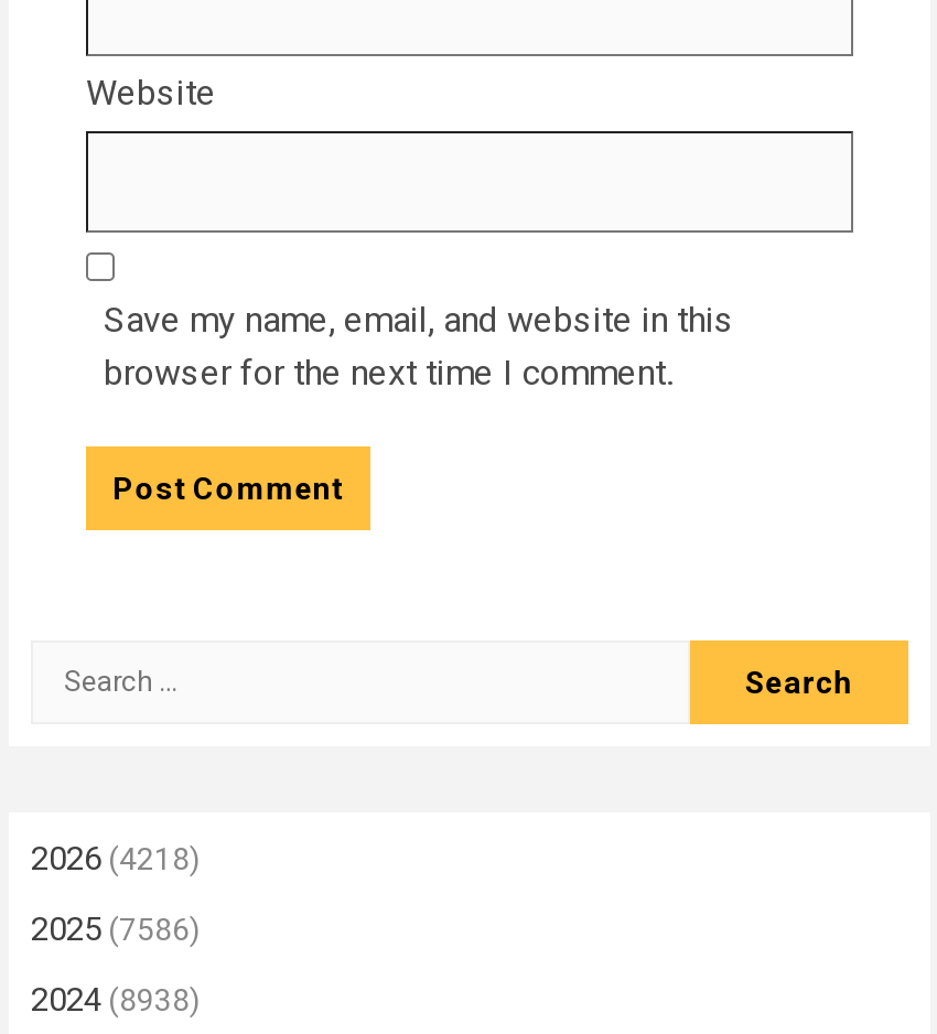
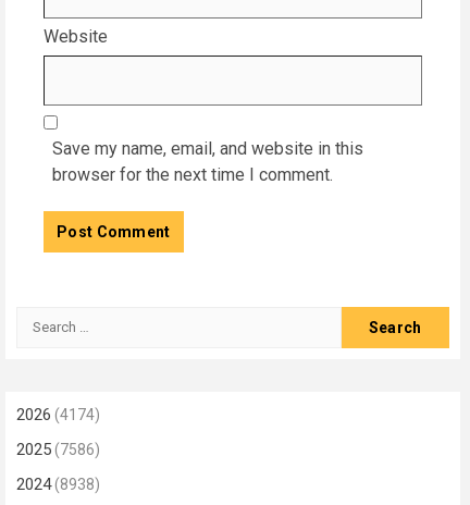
- 2026 (4218)
+ 2026 (4174)
